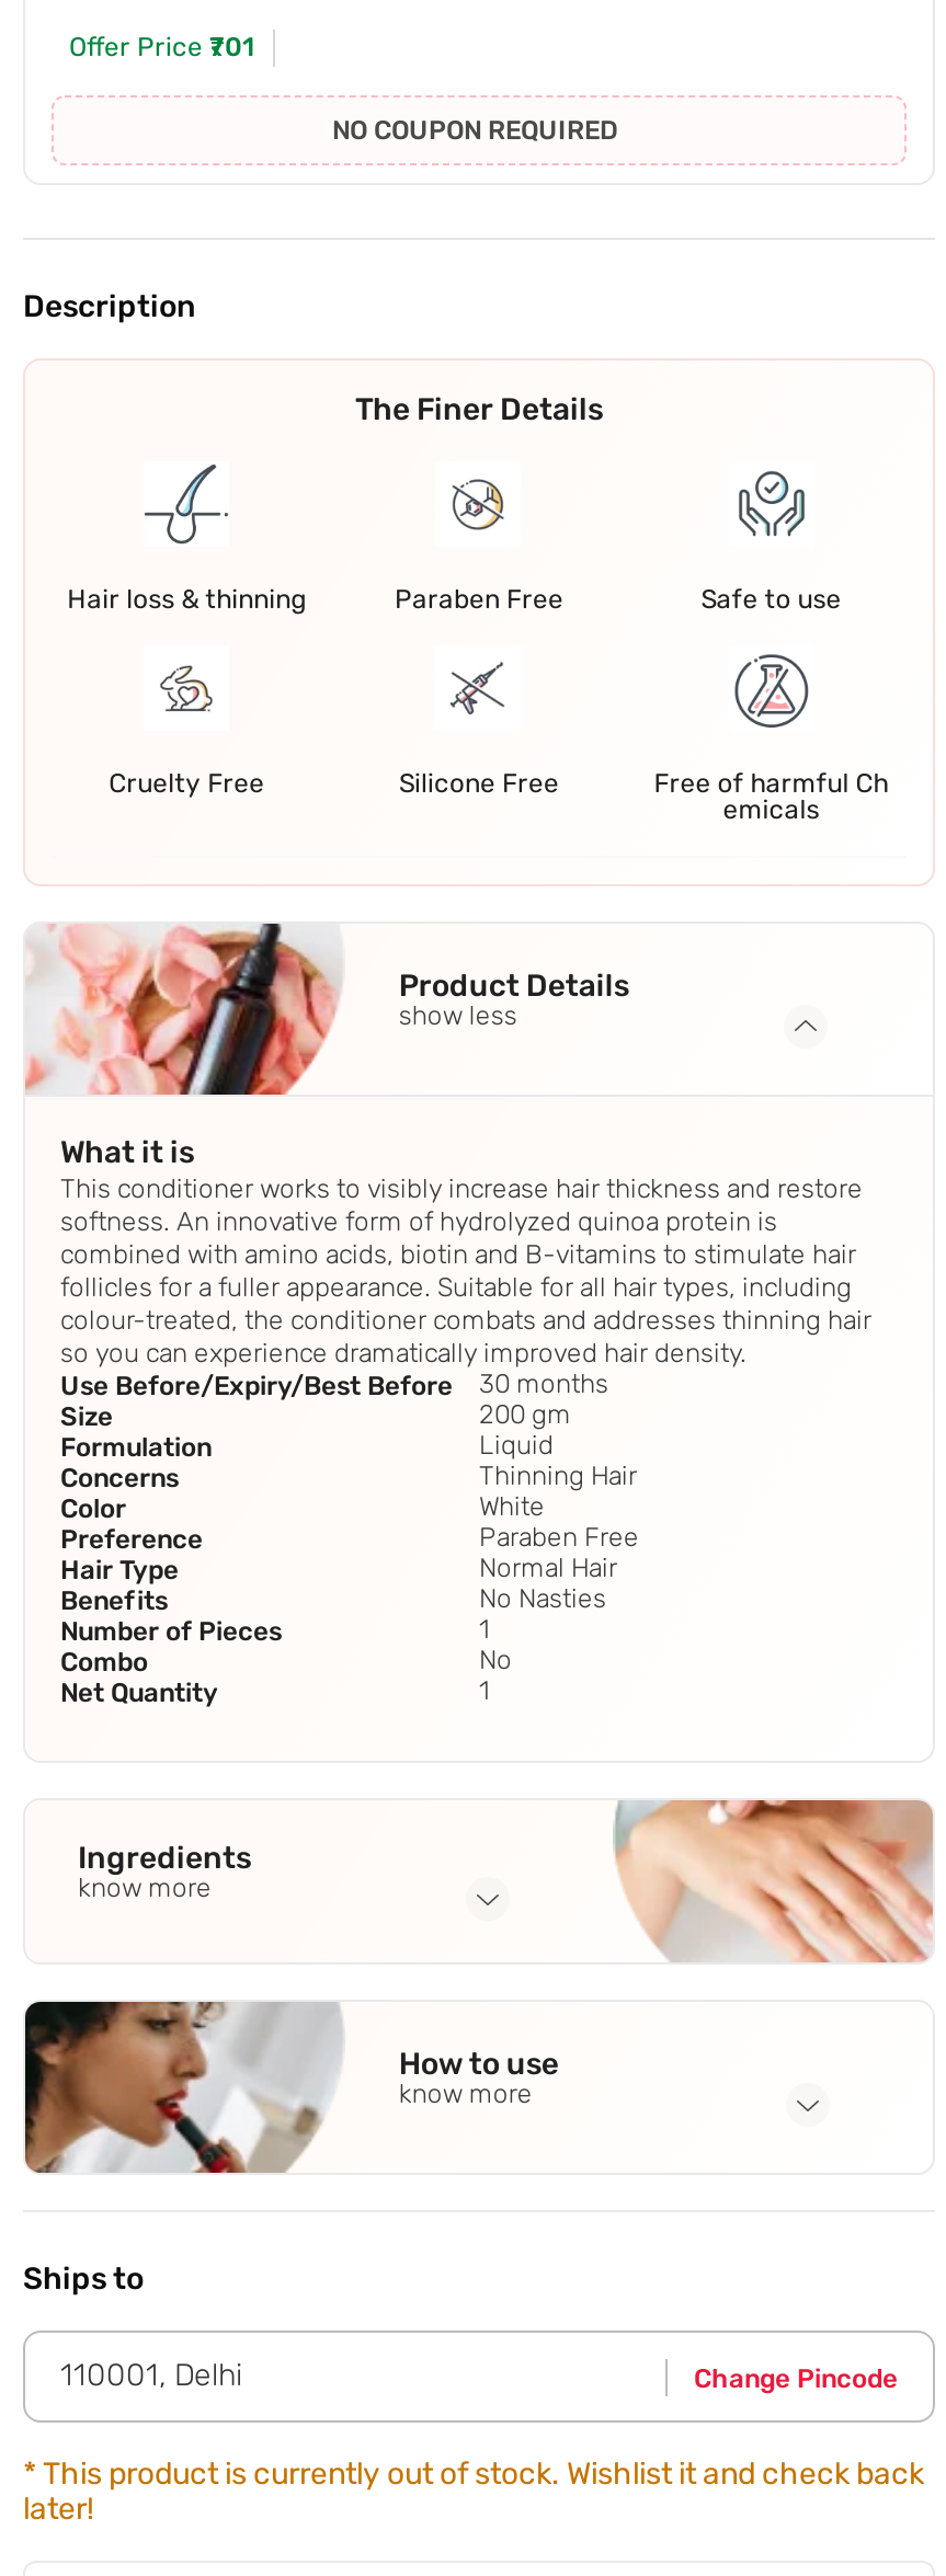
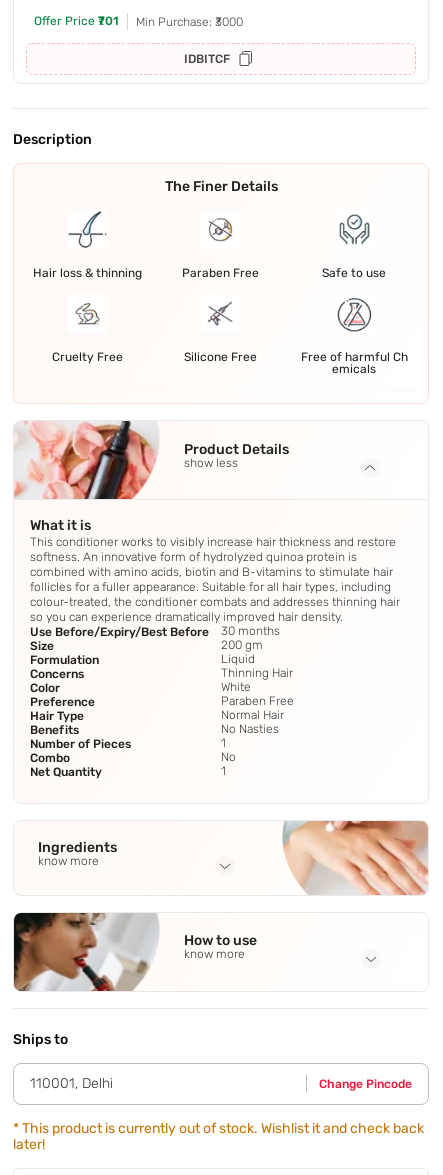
- NO COUPON REQUIRED
+ Min Purchase: ₹3000
+ IDBITCF
